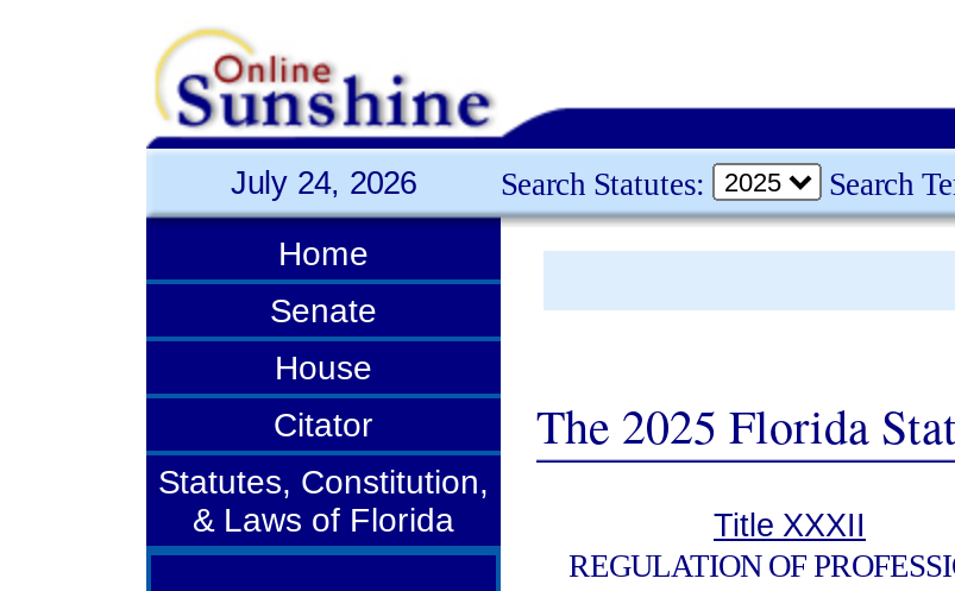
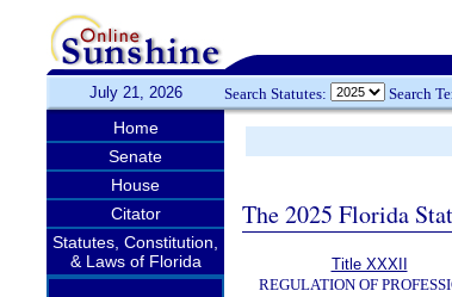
- July 24, 2026
+ July 21, 2026
